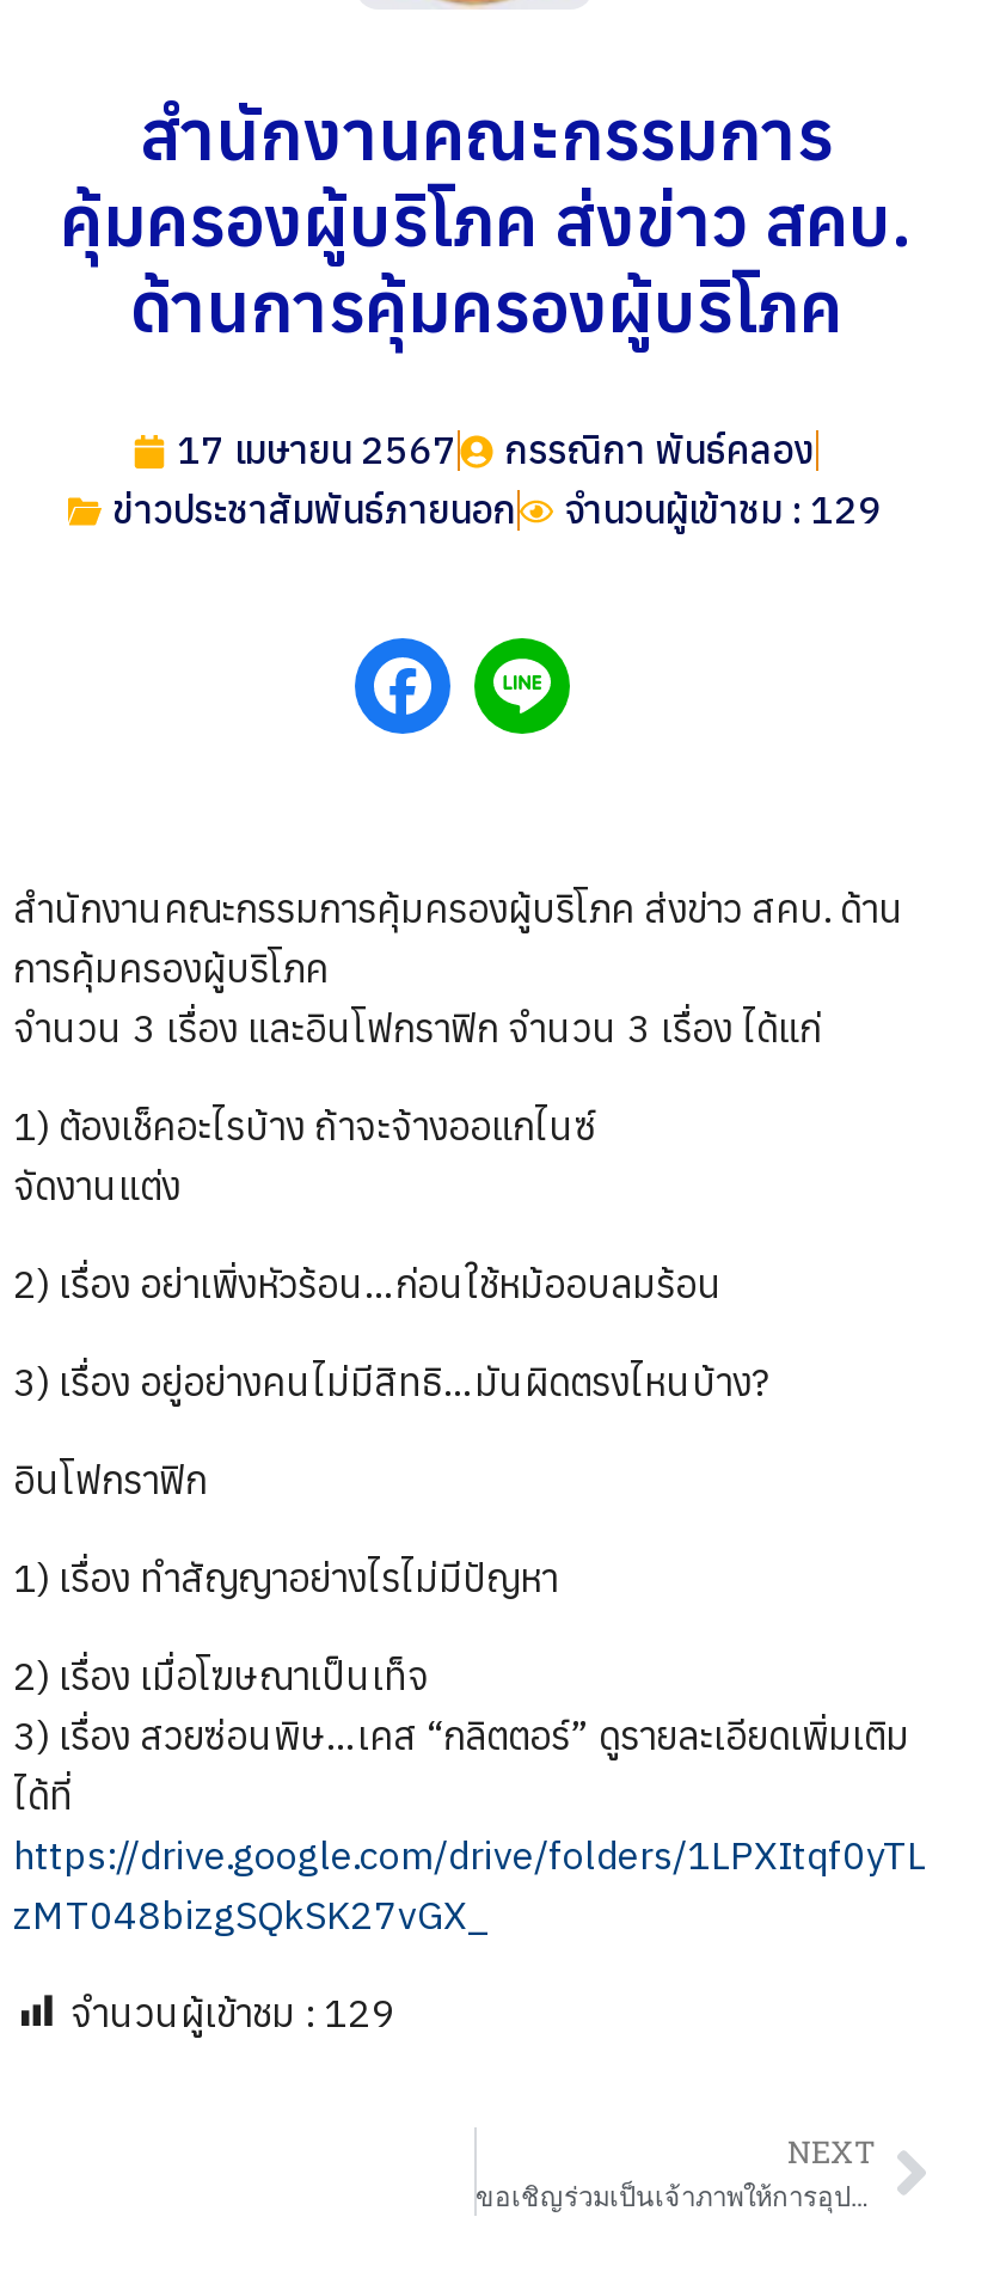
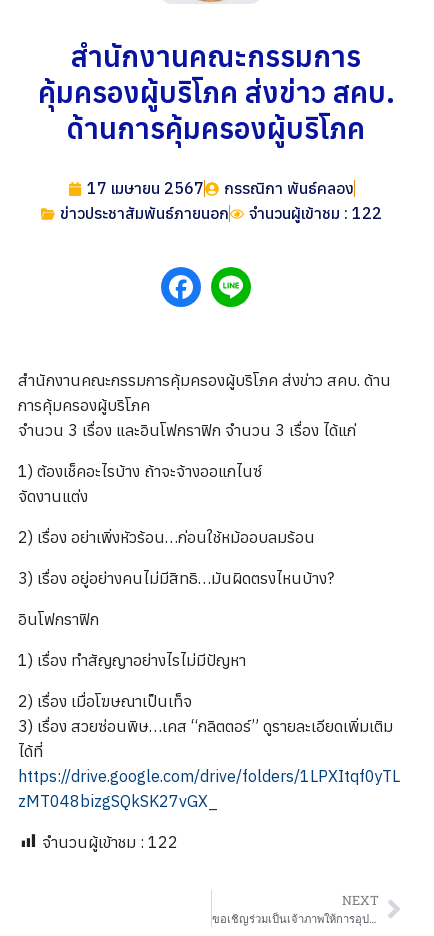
- จำนวนผู้เข้าชม : 129
+ จำนวนผู้เข้าชม : 122

- จำนวนผู้เข้าชม : 129
+ จำนวนผู้เข้าชม : 122
